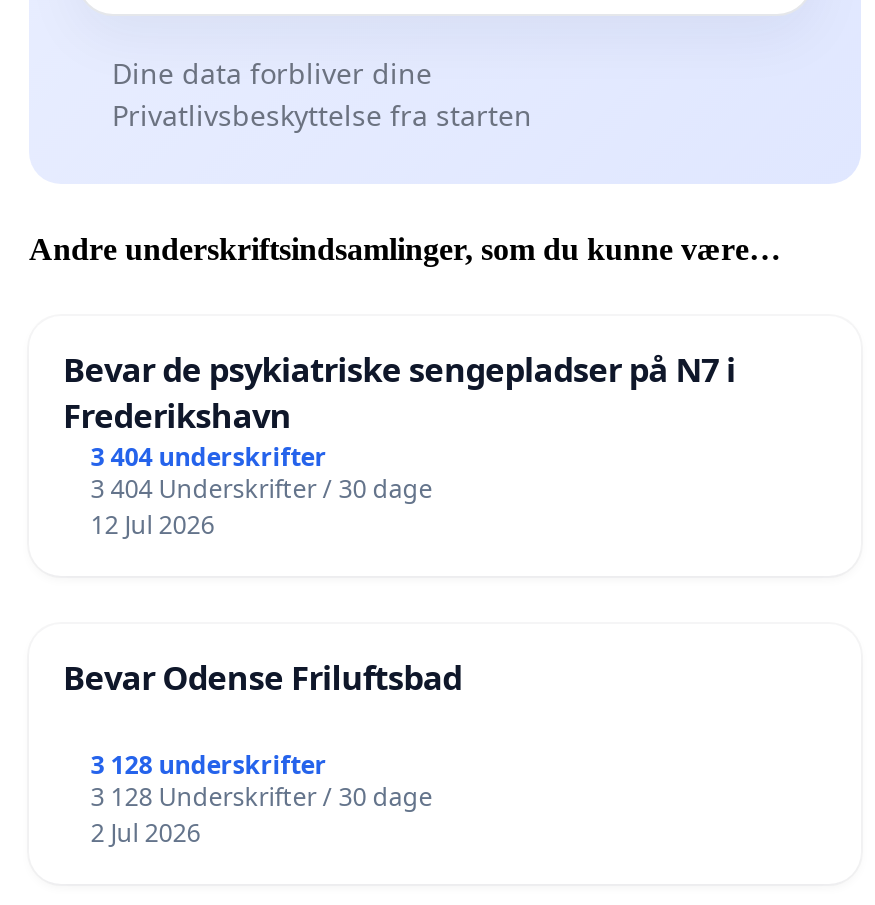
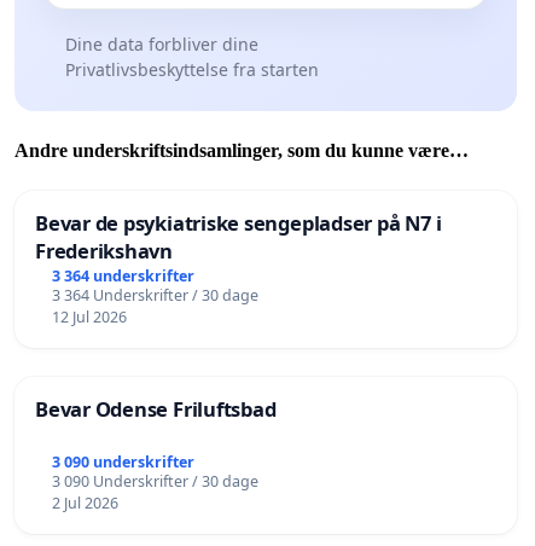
- 3 404 underskrifter
+ 3 364 underskrifter

- 3 404 Underskrifter / 30 dage
+ 3 364 Underskrifter / 30 dage

- 3 128 underskrifter
+ 3 090 underskrifter

- 3 128 Underskrifter / 30 dage
+ 3 090 Underskrifter / 30 dage
